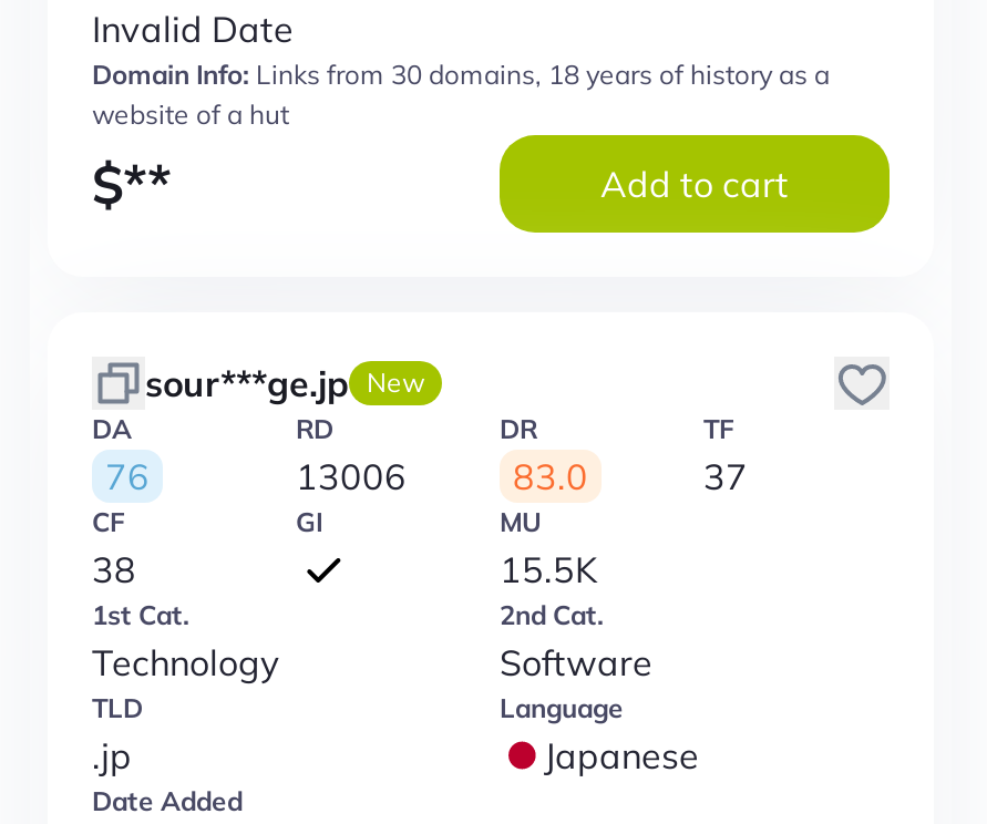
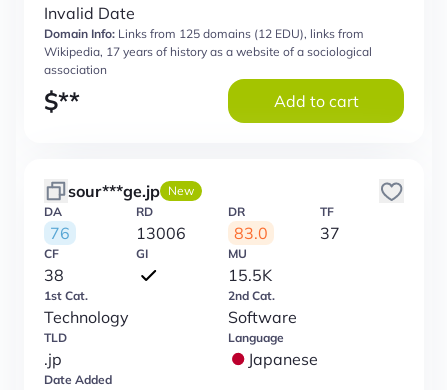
- Domain Info: Links from 30 domains, 18 years of history as a
- website of a hut
+ Domain Info: Links from 125 domains (12 EDU), links from
+ Wikipedia, 17 years of history as a website of a sociological
+ association
